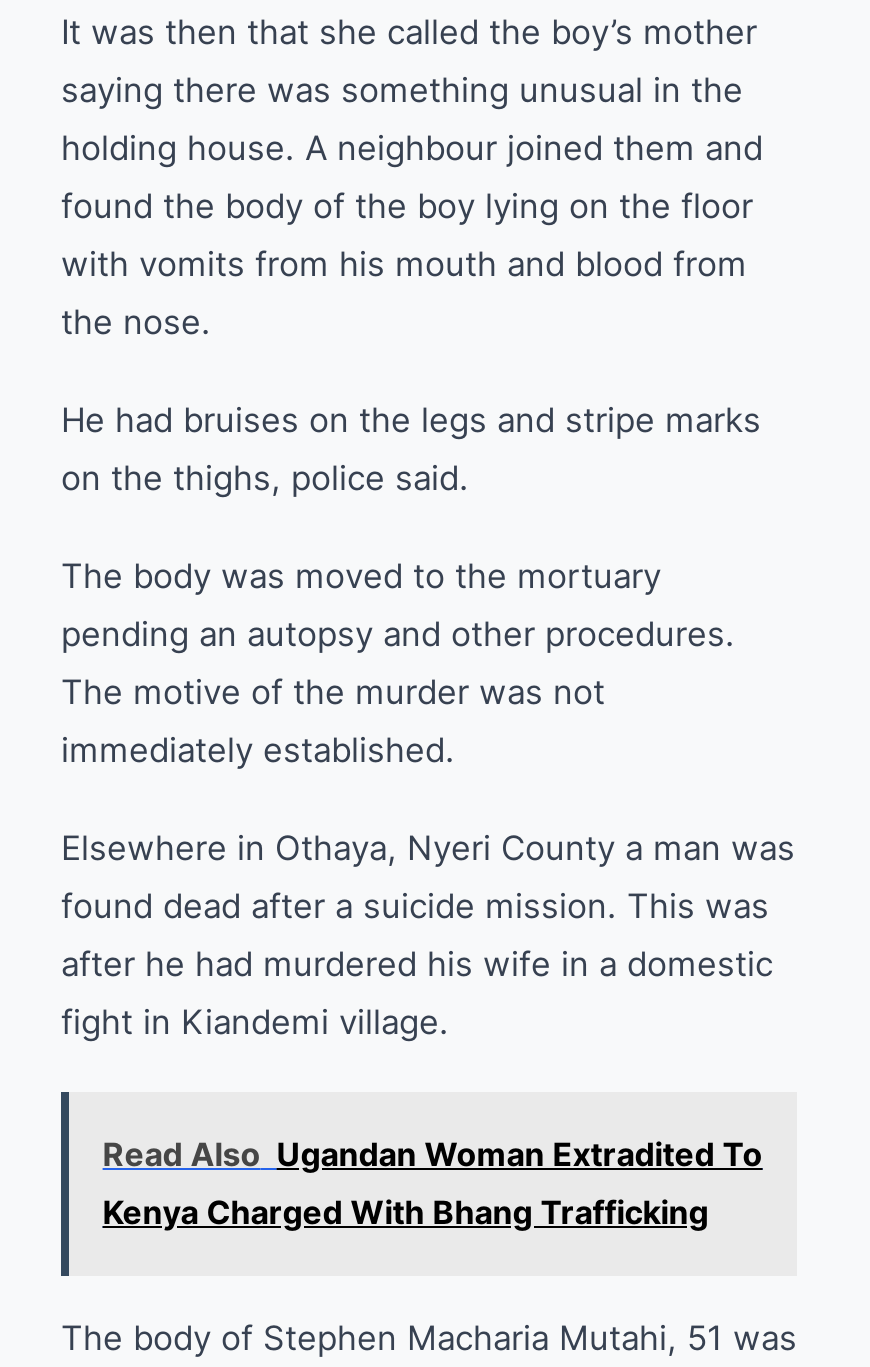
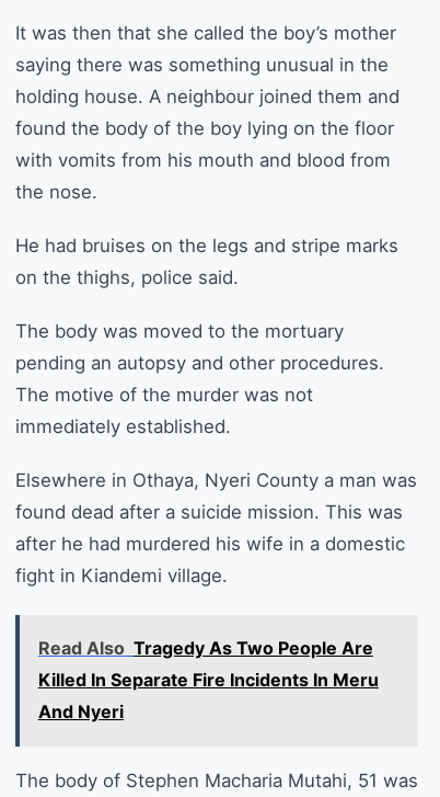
- Read Also Ugandan Woman Extradited To
- Kenya Charged With Bhang Trafficking
+ Read Also Tragedy As Two People Are
+ Killed In Separate Fire Incidents In Meru
+ And Nyeri
